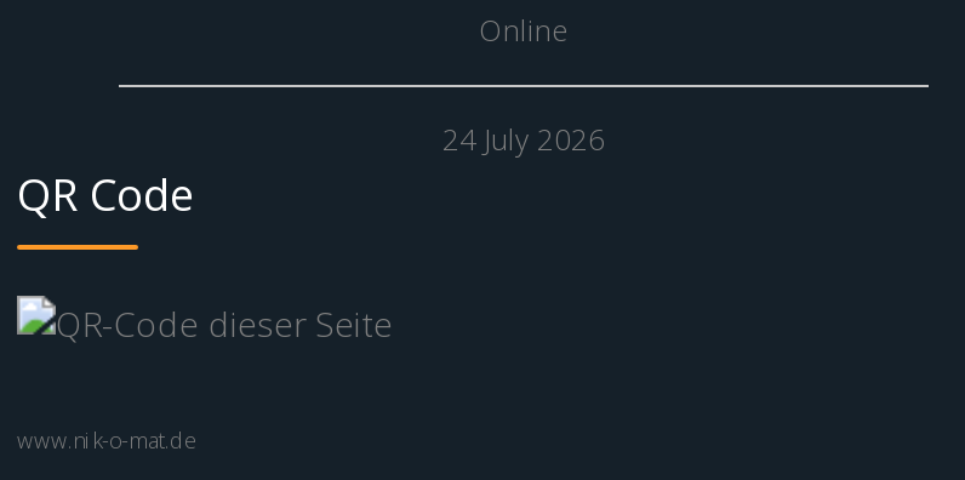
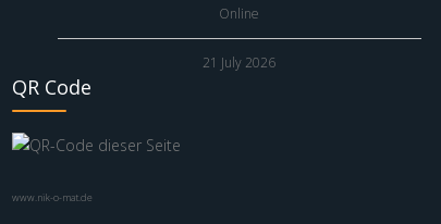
- 24 July 2026
+ 21 July 2026
